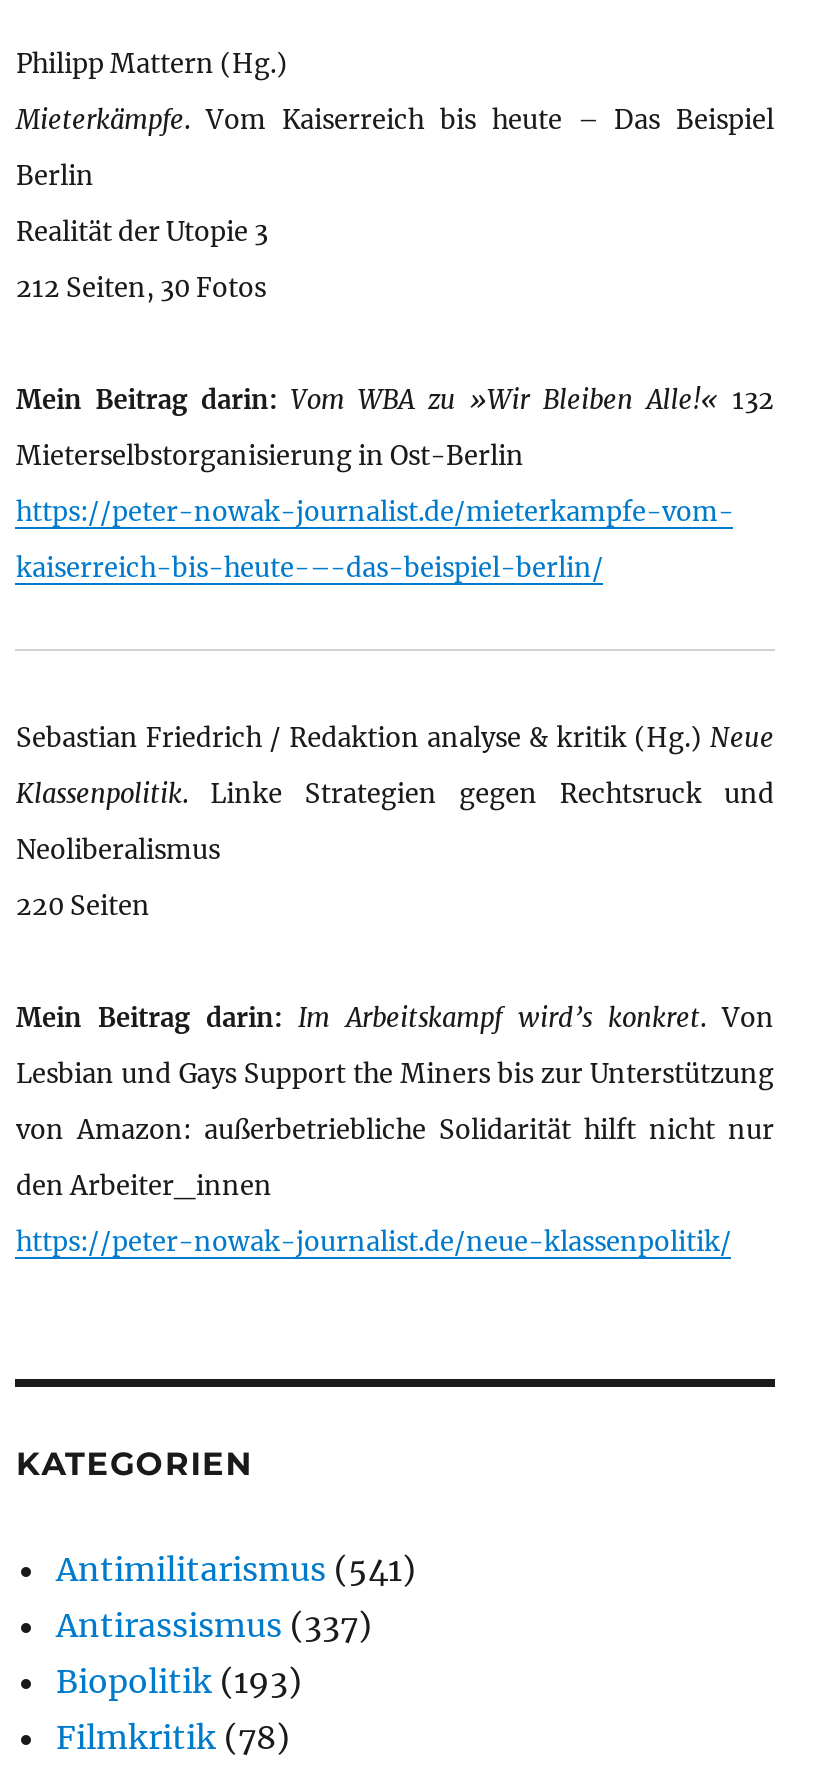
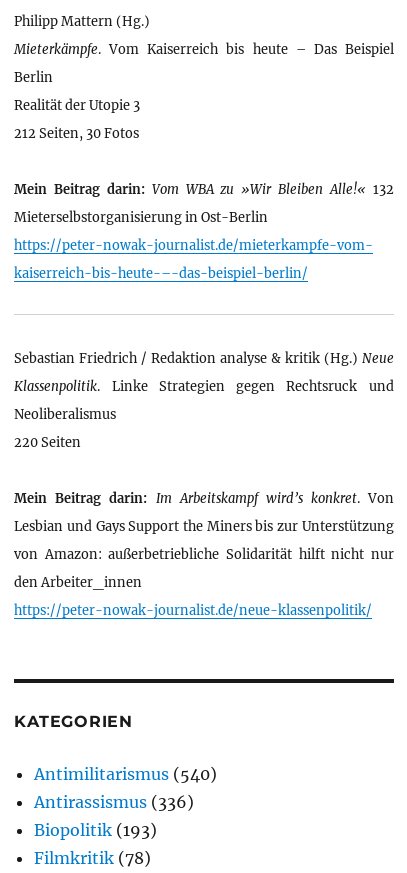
- Antimilitarismus (541)
+ Antimilitarismus (540)

- Antirassismus (337)
+ Antirassismus (336)
